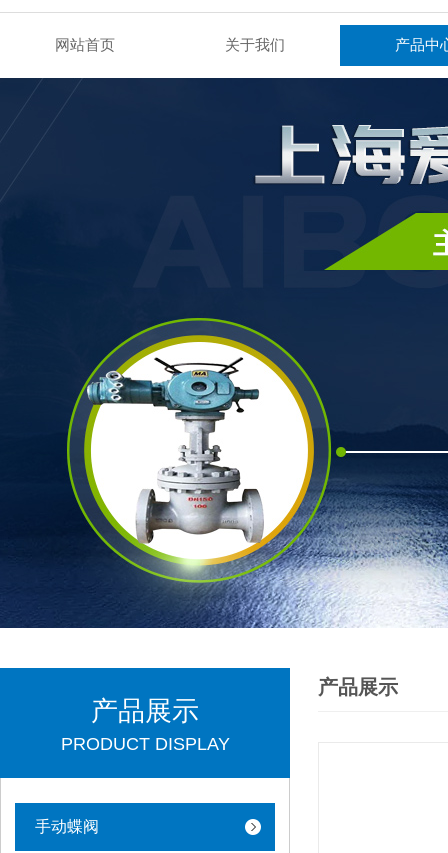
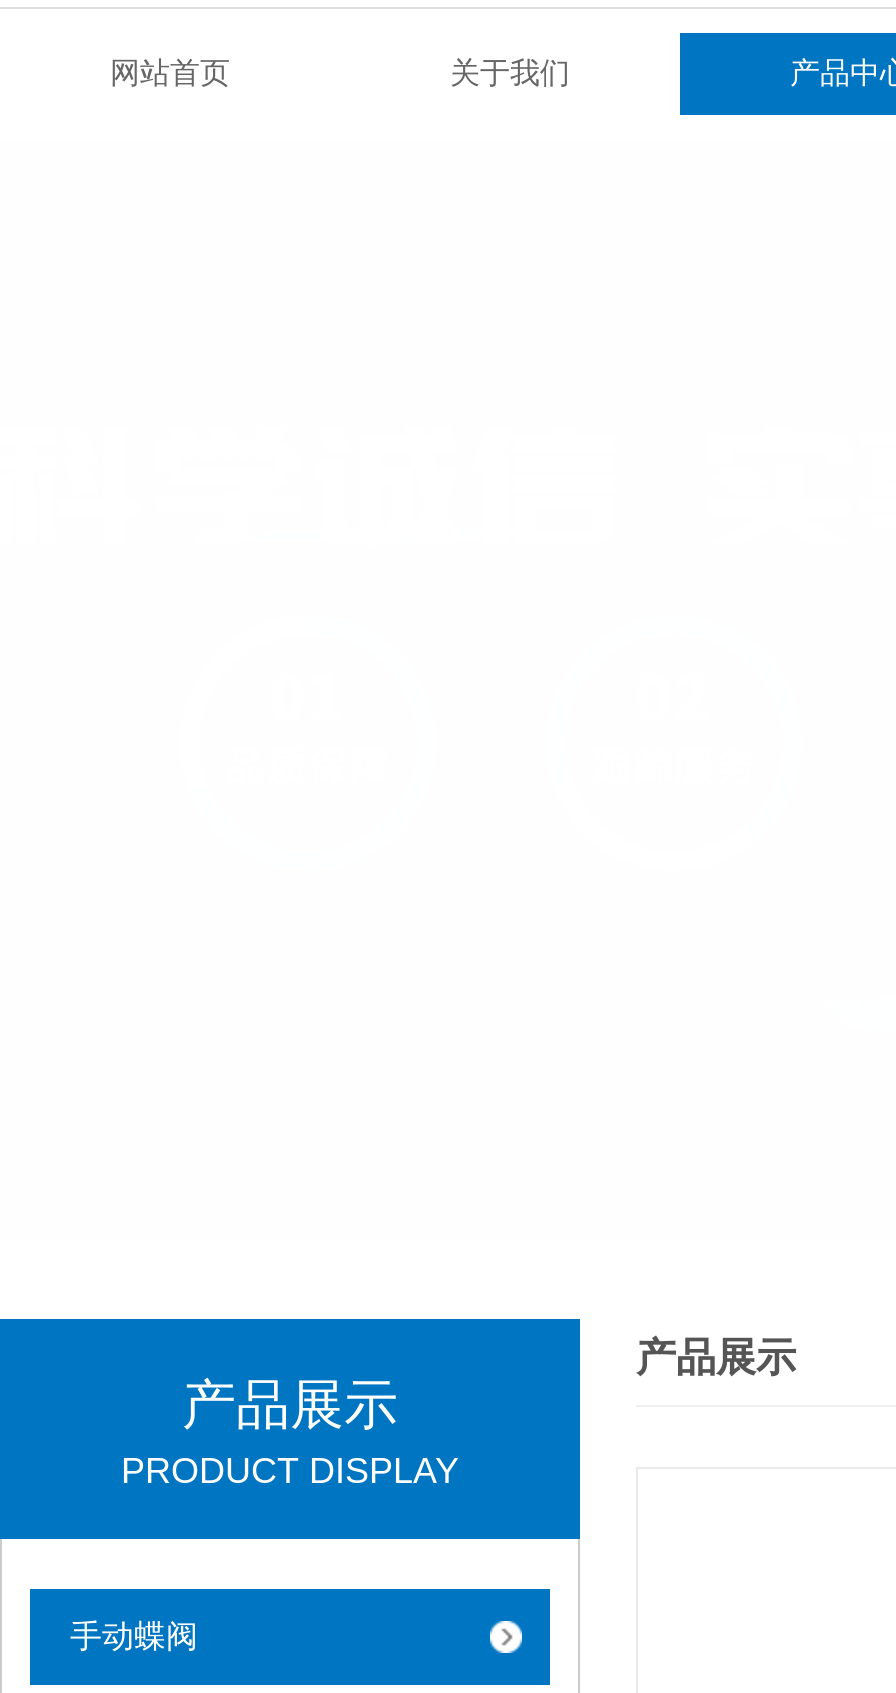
- [image]
